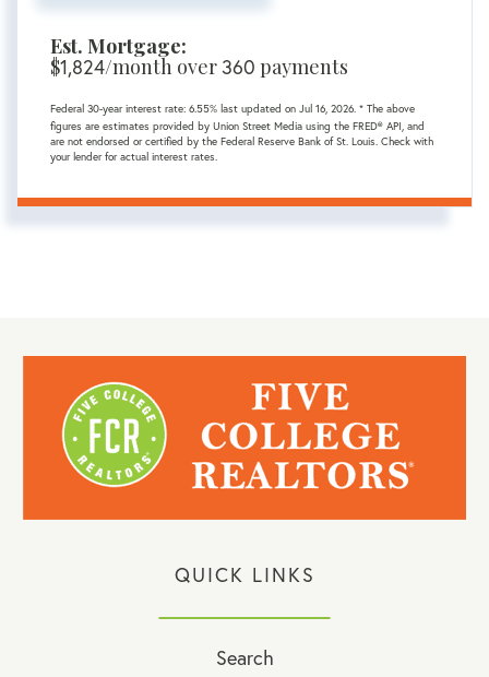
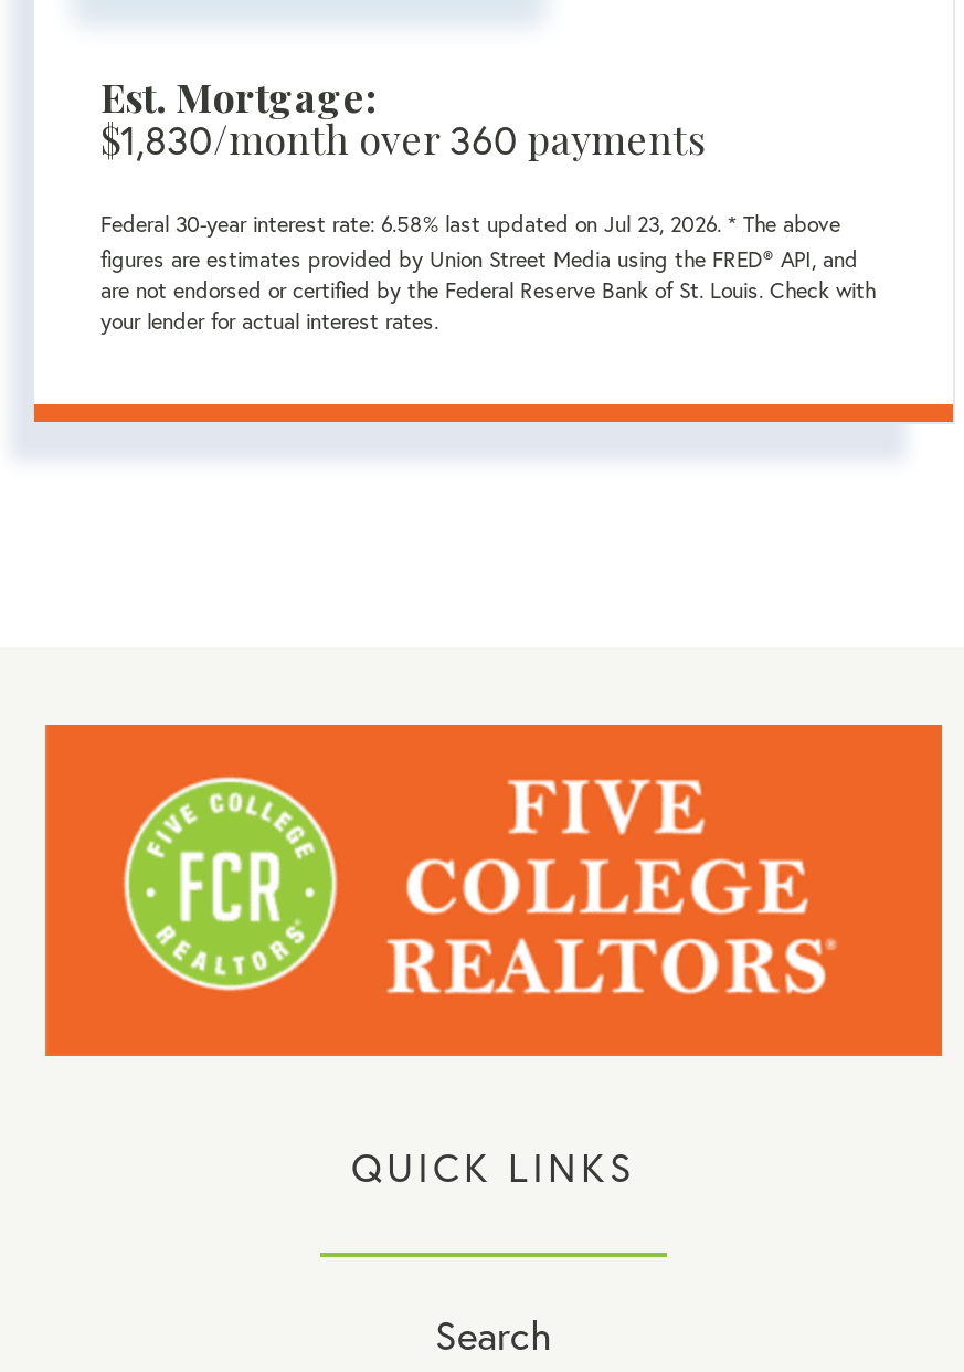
- $1,824/month over 360 payments
+ $1,830/month over 360 payments

- Federal 30-year interest rate: 6.55% last updated on Jul 16, 2026. * The above
+ Federal 30-year interest rate: 6.58% last updated on Jul 23, 2026. * The above
